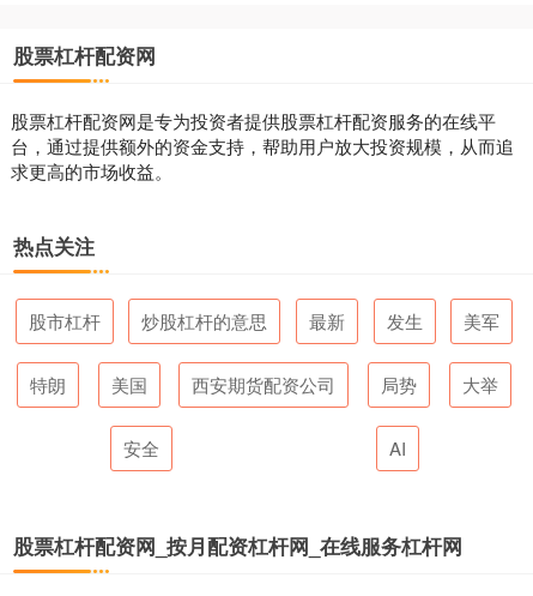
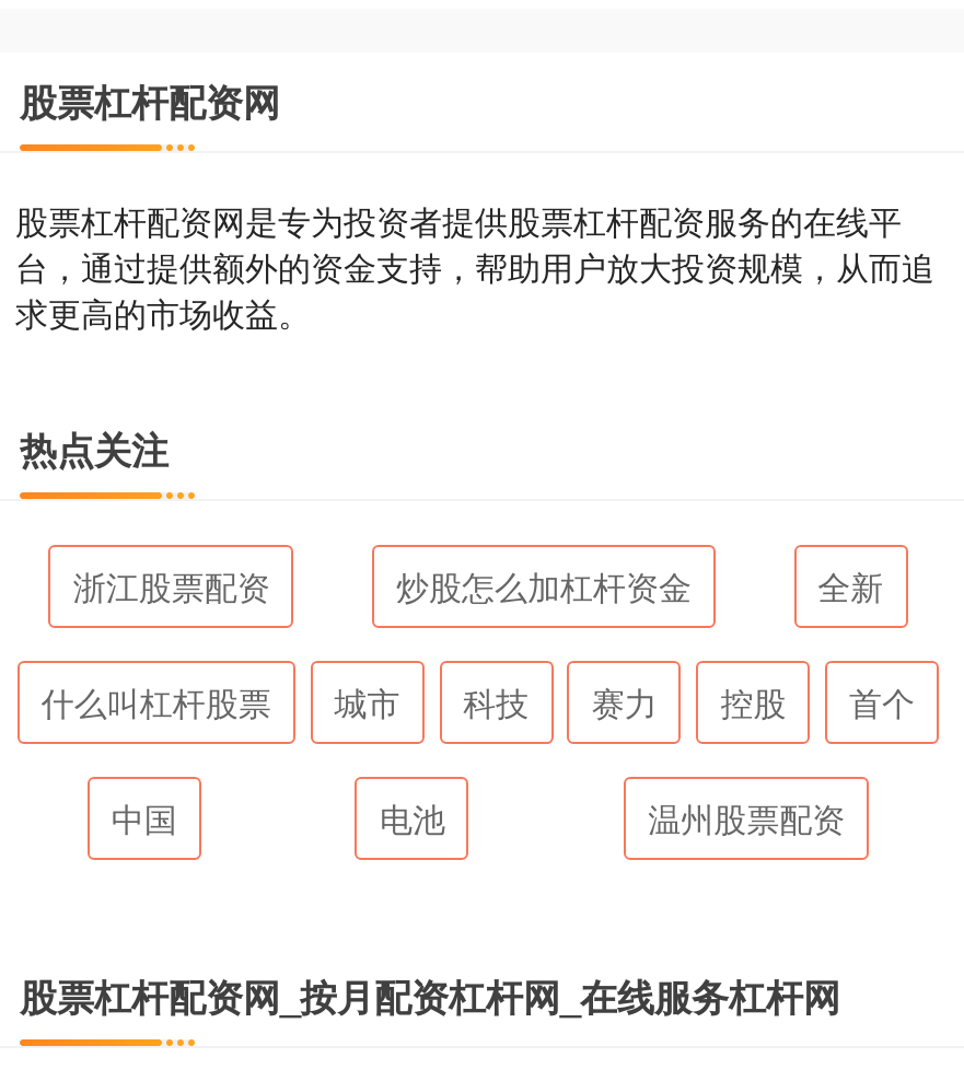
- 股市杠杆
- 炒股杠杆的意思
- 最新
- 发生
- 美军
+ 浙江股票配资
+ 炒股怎么加杠杆资金
+ 全新

- 特朗
- 美国
- 西安期货配资公司
- 局势
- 大举
+ 什么叫杠杆股票
+ 城市
+ 科技
+ 赛力
+ 控股
+ 首个

- 安全
- AI
+ 中国
+ 电池
+ 温州股票配资
